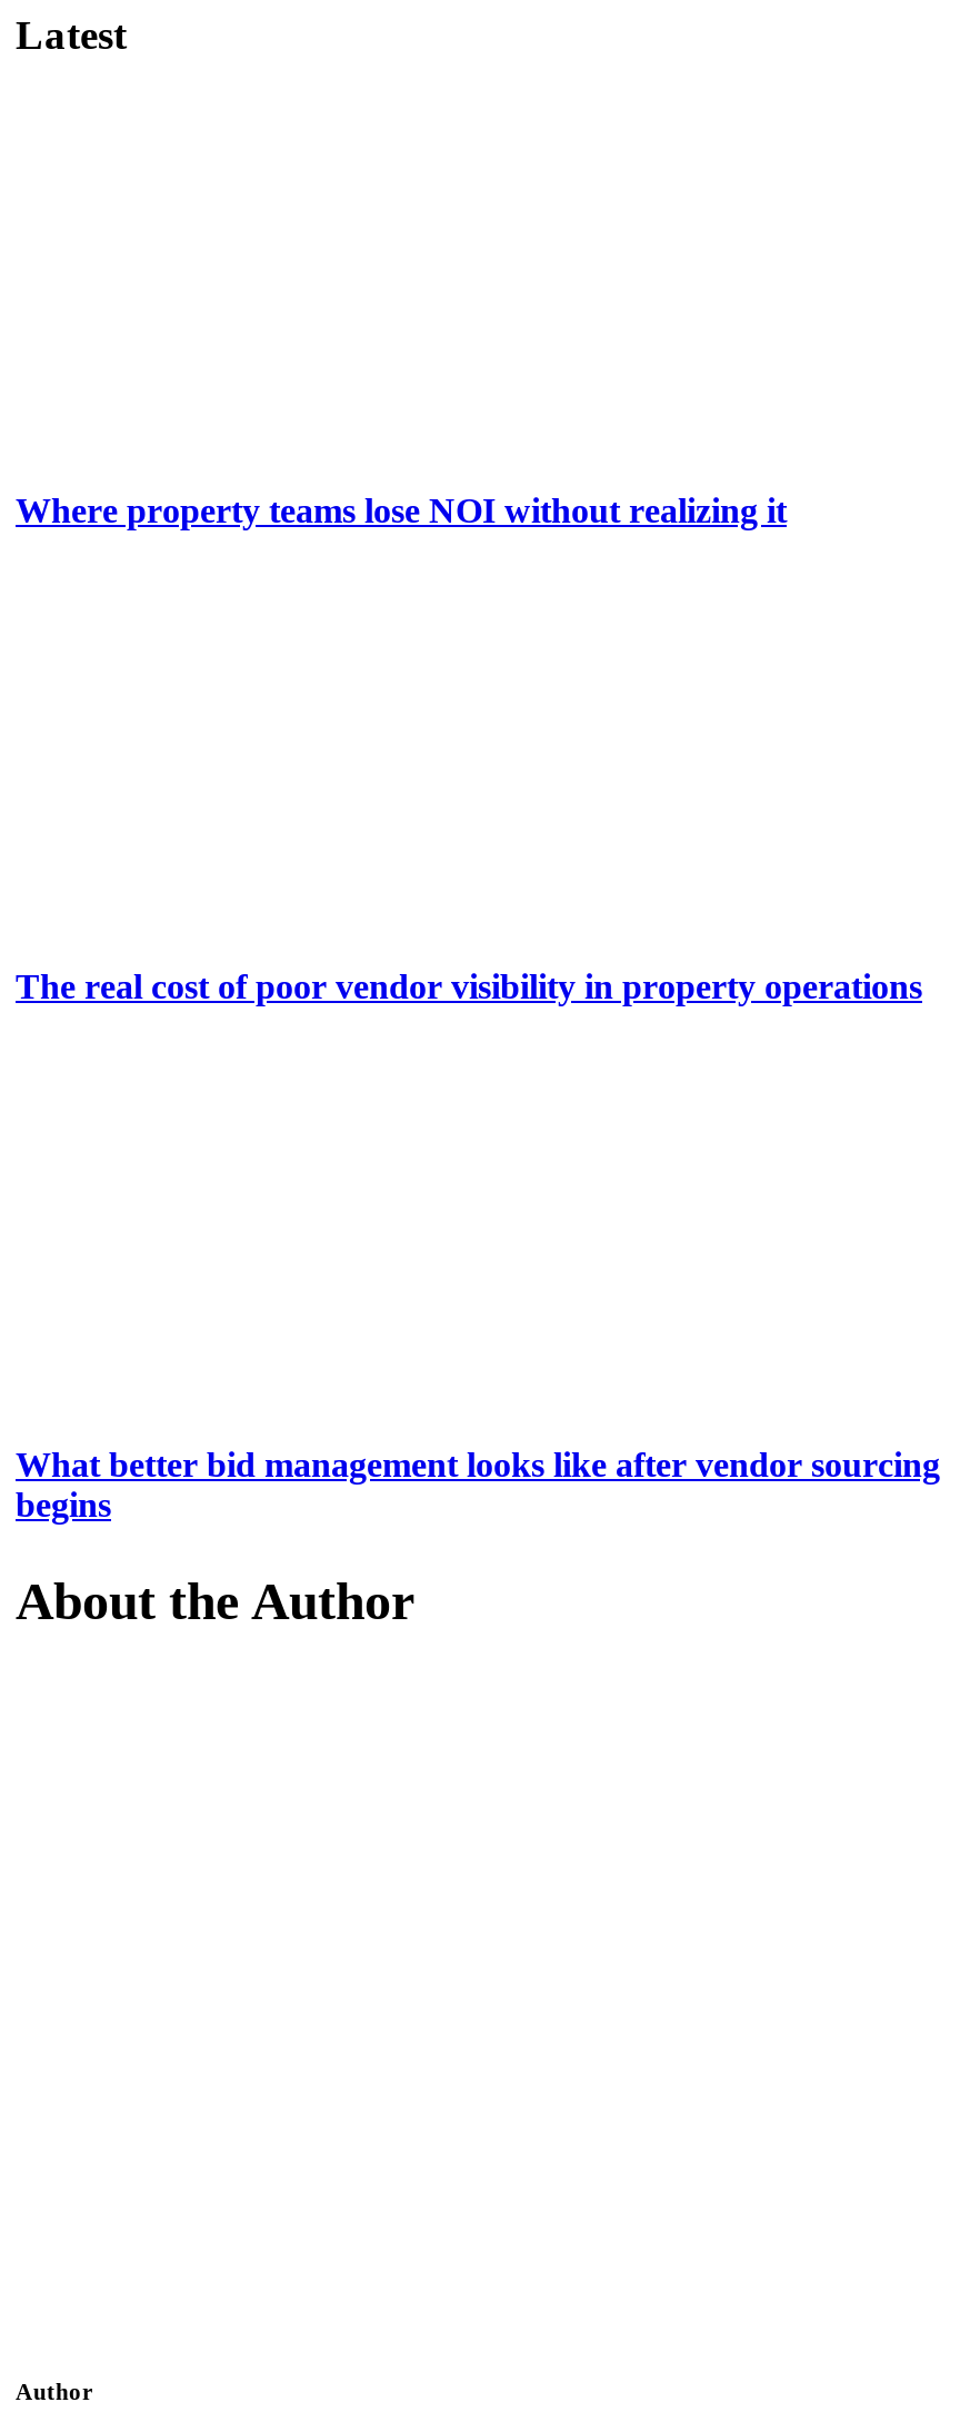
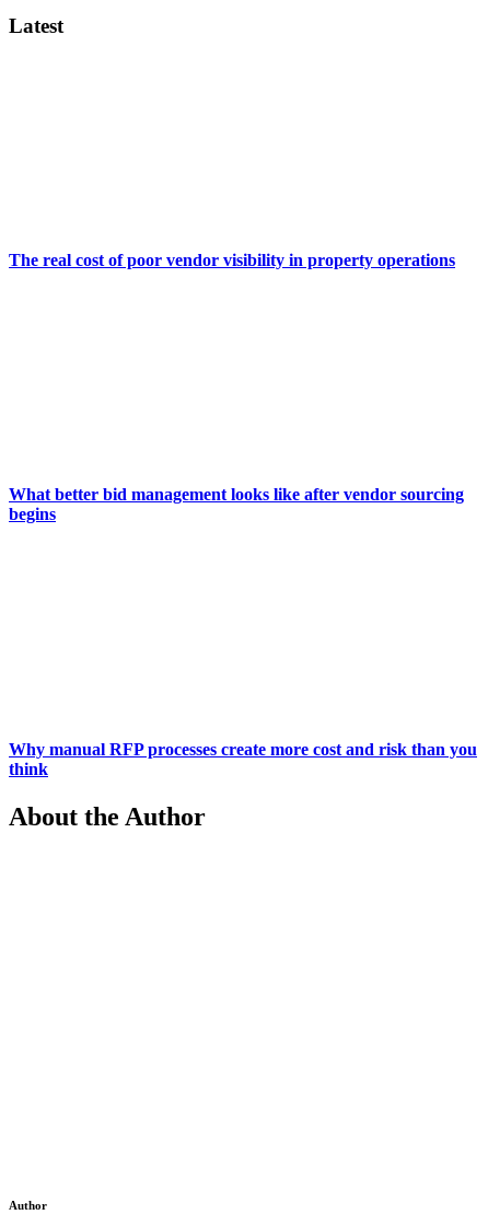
- Where property teams lose NOI without realizing it

moved up: The real cost of poor vendor visibility in property operations | What better bid management looks like after vendor sourcing | begins

+ Why manual RFP processes create more cost and risk than you
+ think
